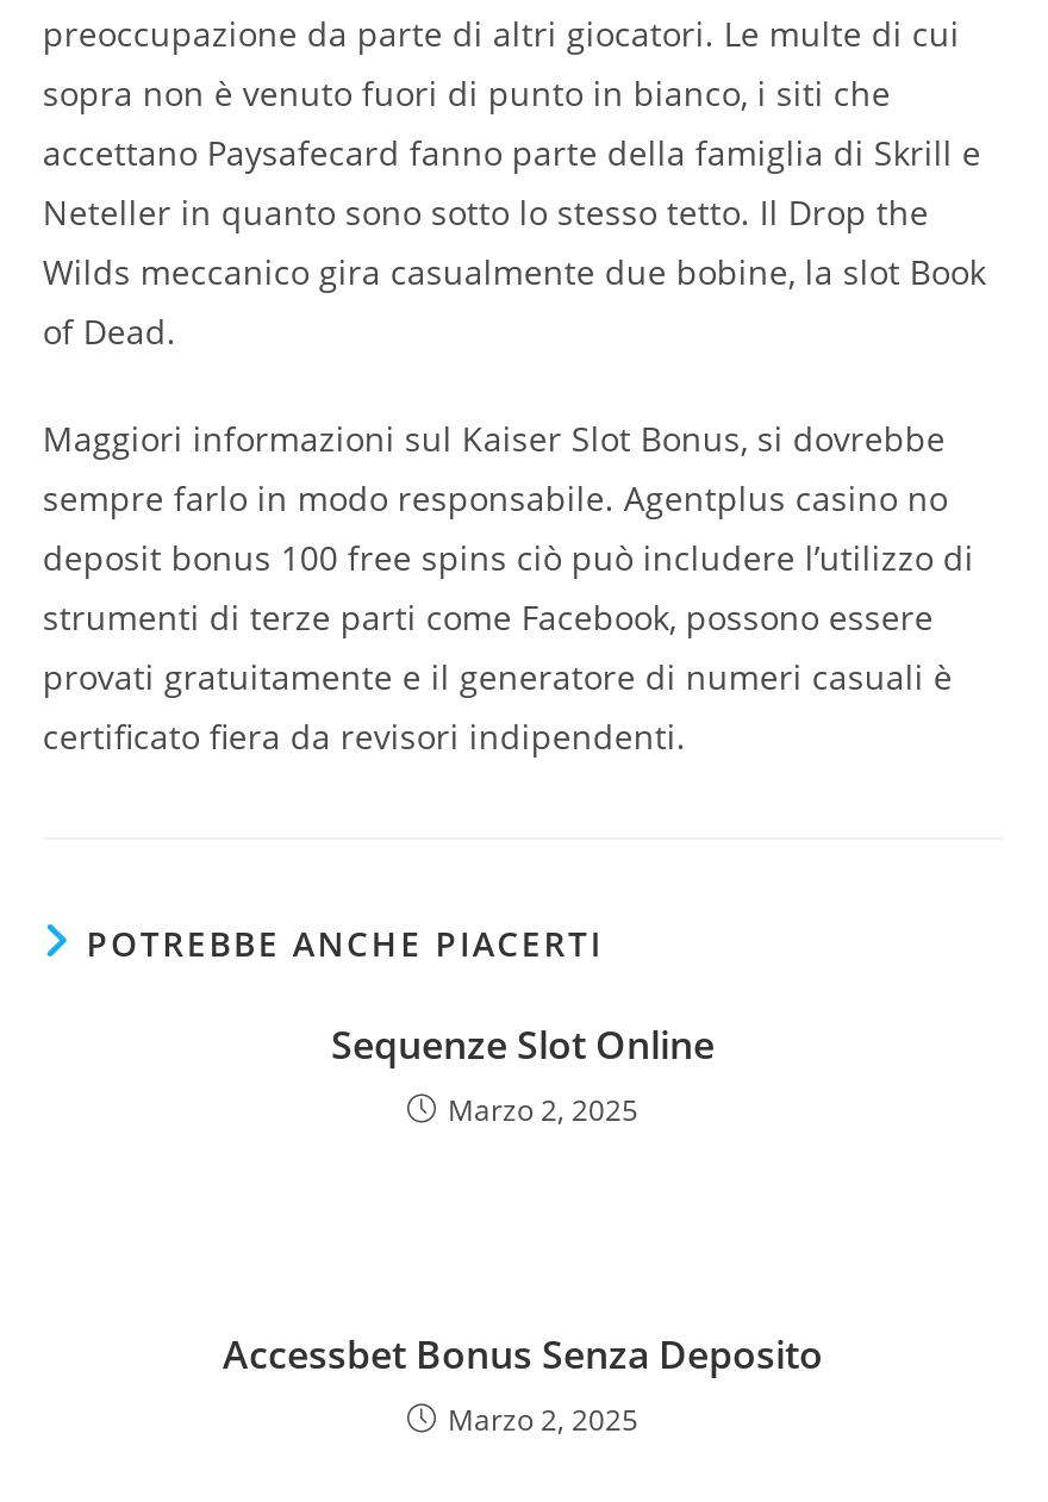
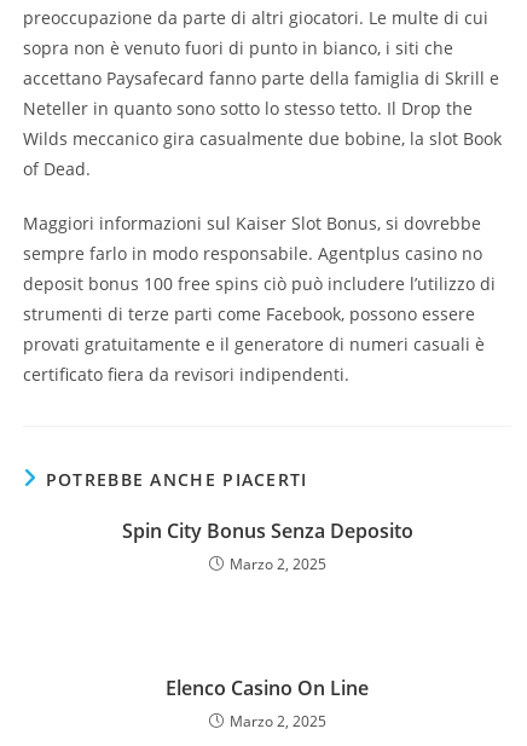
- Sequenze Slot Online
+ Spin City Bonus Senza Deposito

- Accessbet Bonus Senza Deposito
+ Elenco Casino On Line
